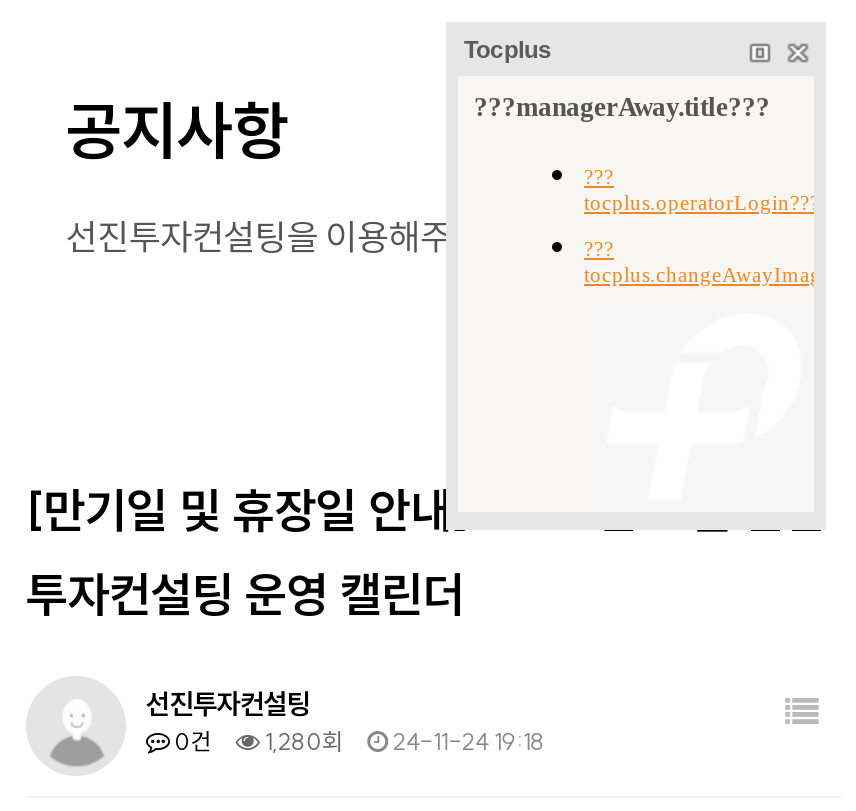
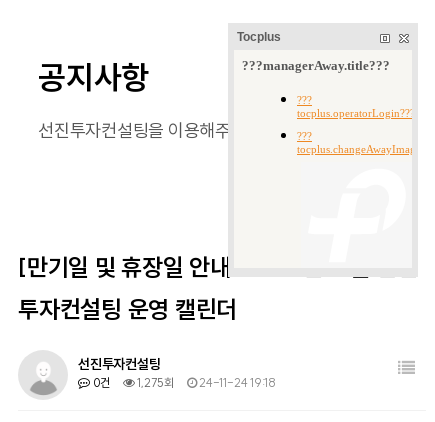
- 0건 1,280회 24-11-24 19:18
+ 0건 1,275회 24-11-24 19:18
